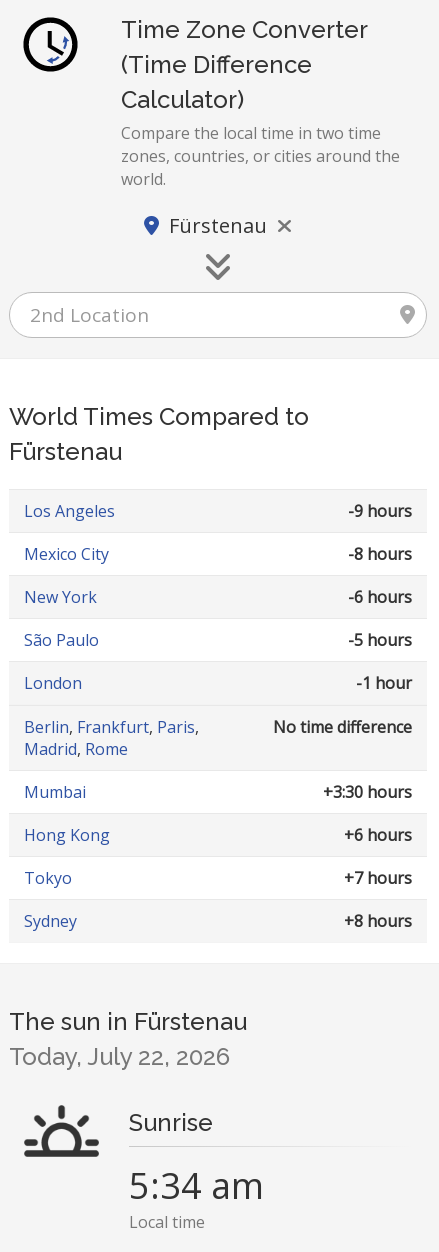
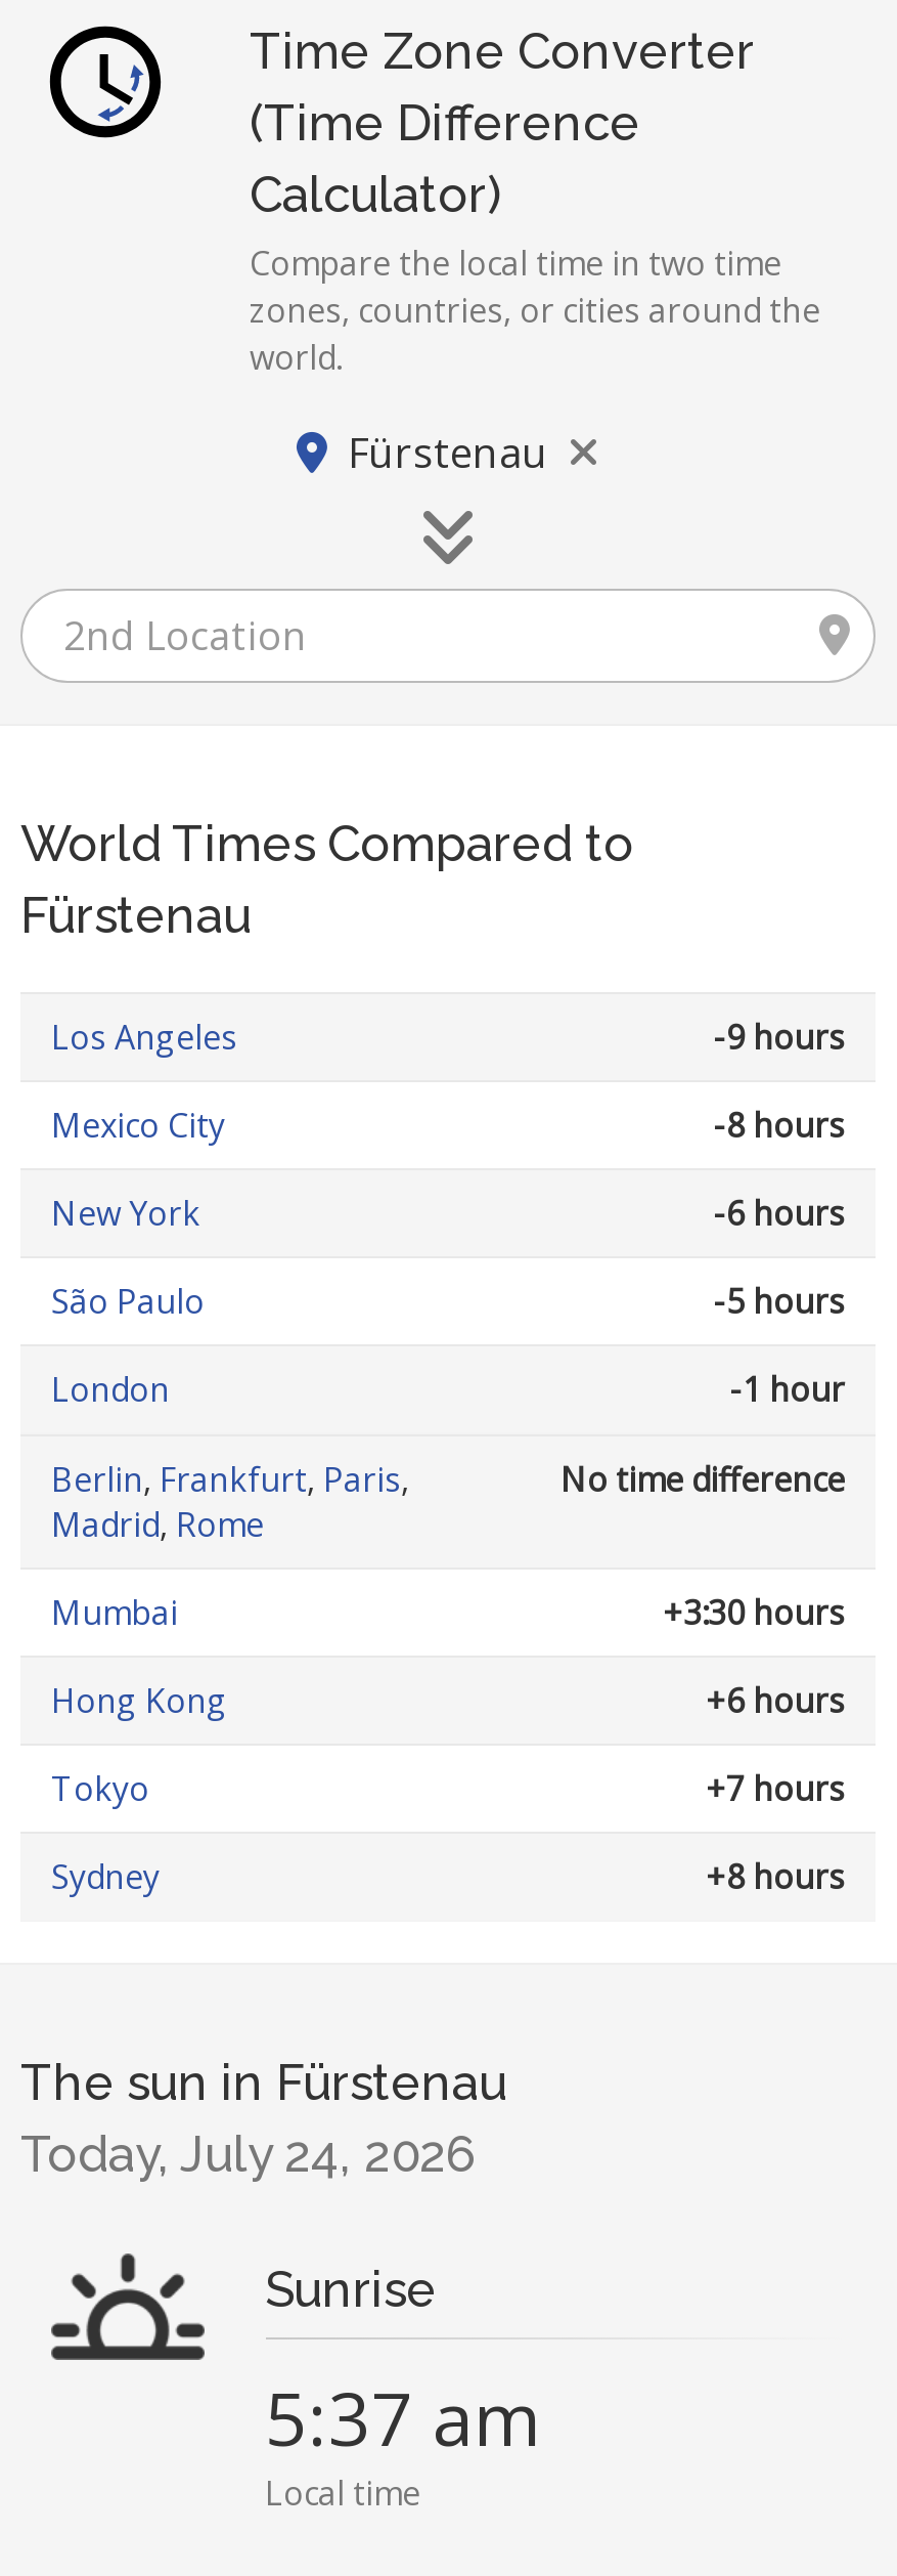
- Today, July 22, 2026
+ Today, July 24, 2026

- 5:34 am
+ 5:37 am
